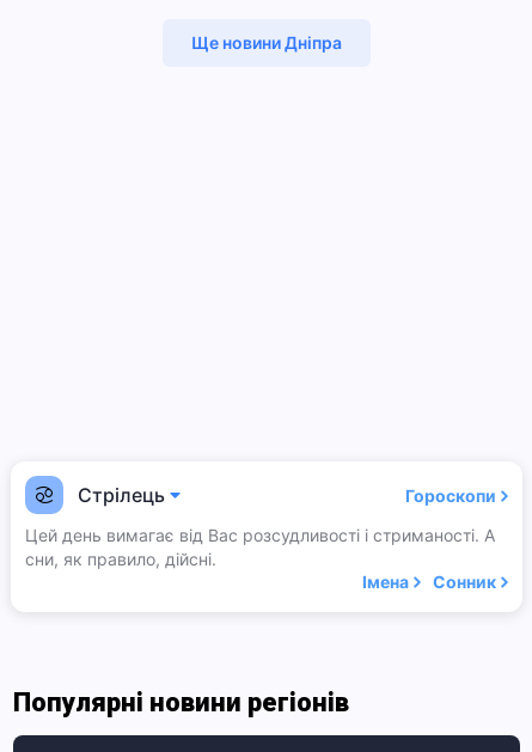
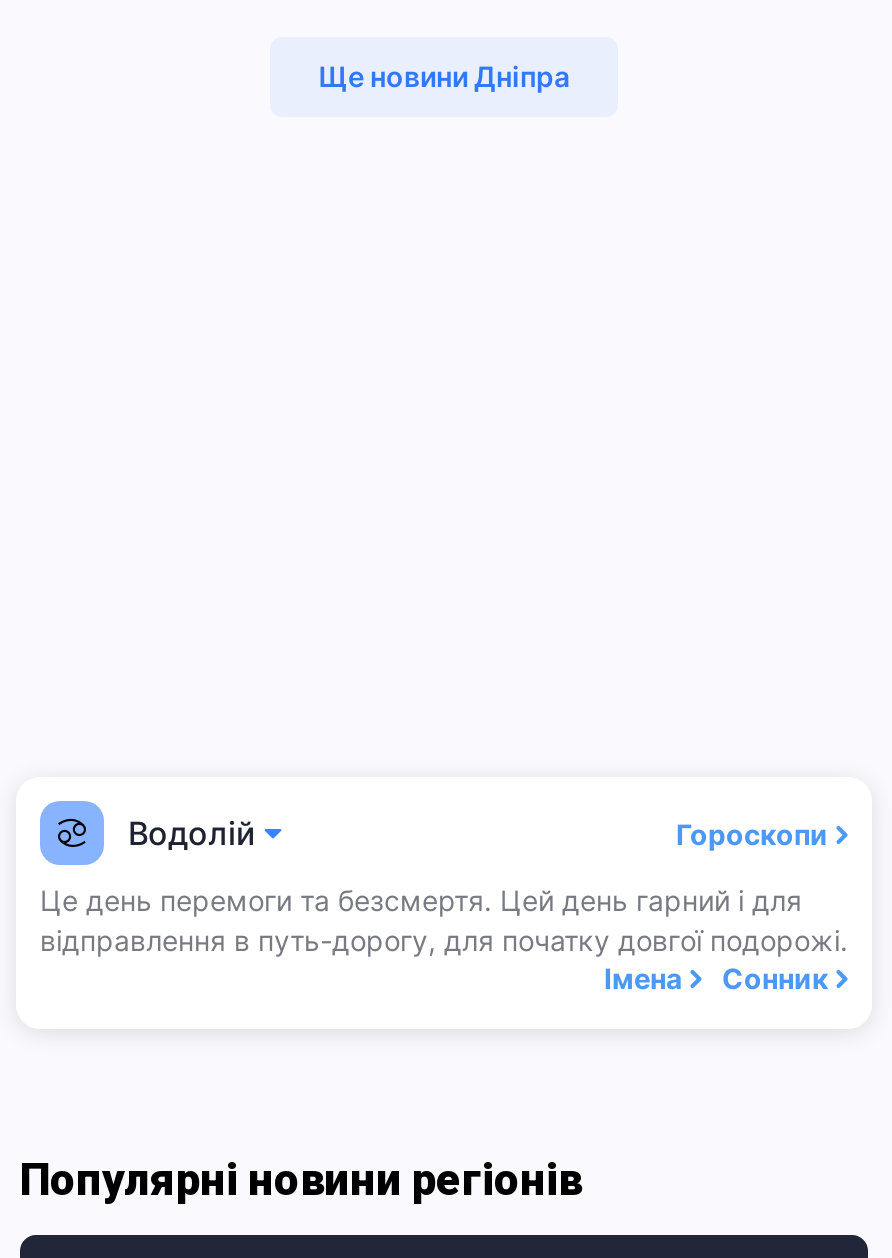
- Стрілець
+ Водолій

- Цей день вимагає від Вас розсудливості і стриманості. А
- сни, як правило, дійсні.
+ Це день перемоги та безсмертя. Цей день гарний і для
+ відправлення в путь-дорогу, для початку довгої подорожі.
